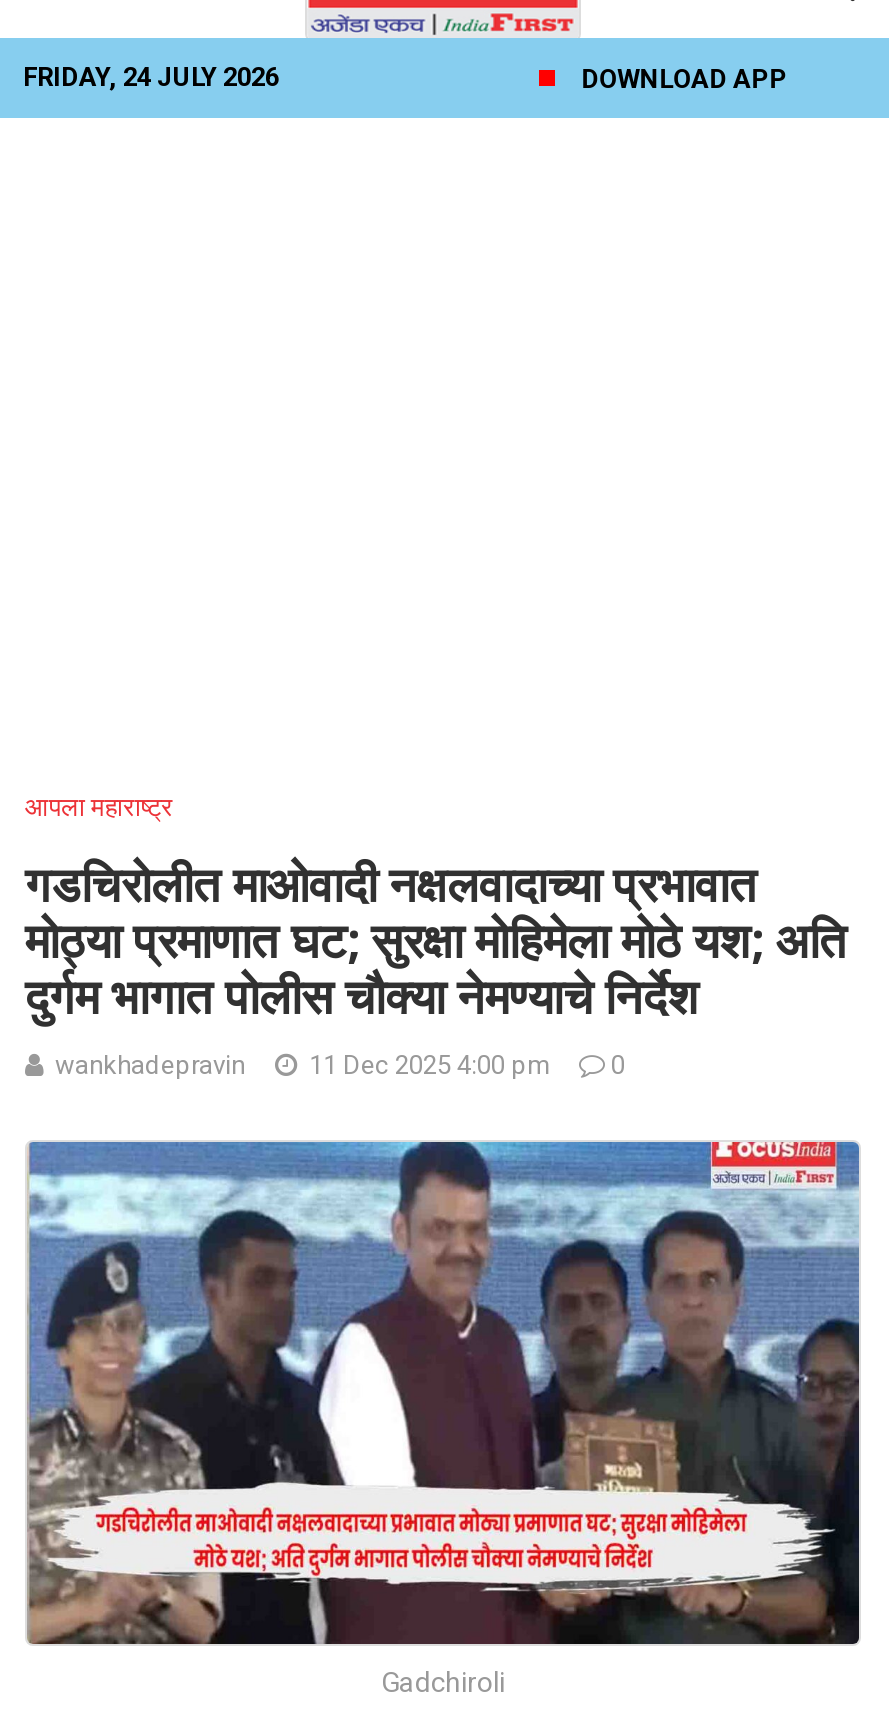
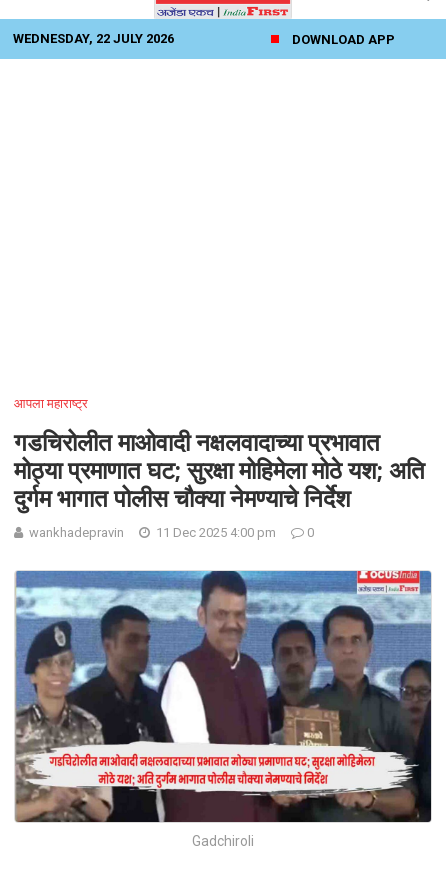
- FRIDAY, 24 JULY 2026
+ WEDNESDAY, 22 JULY 2026
